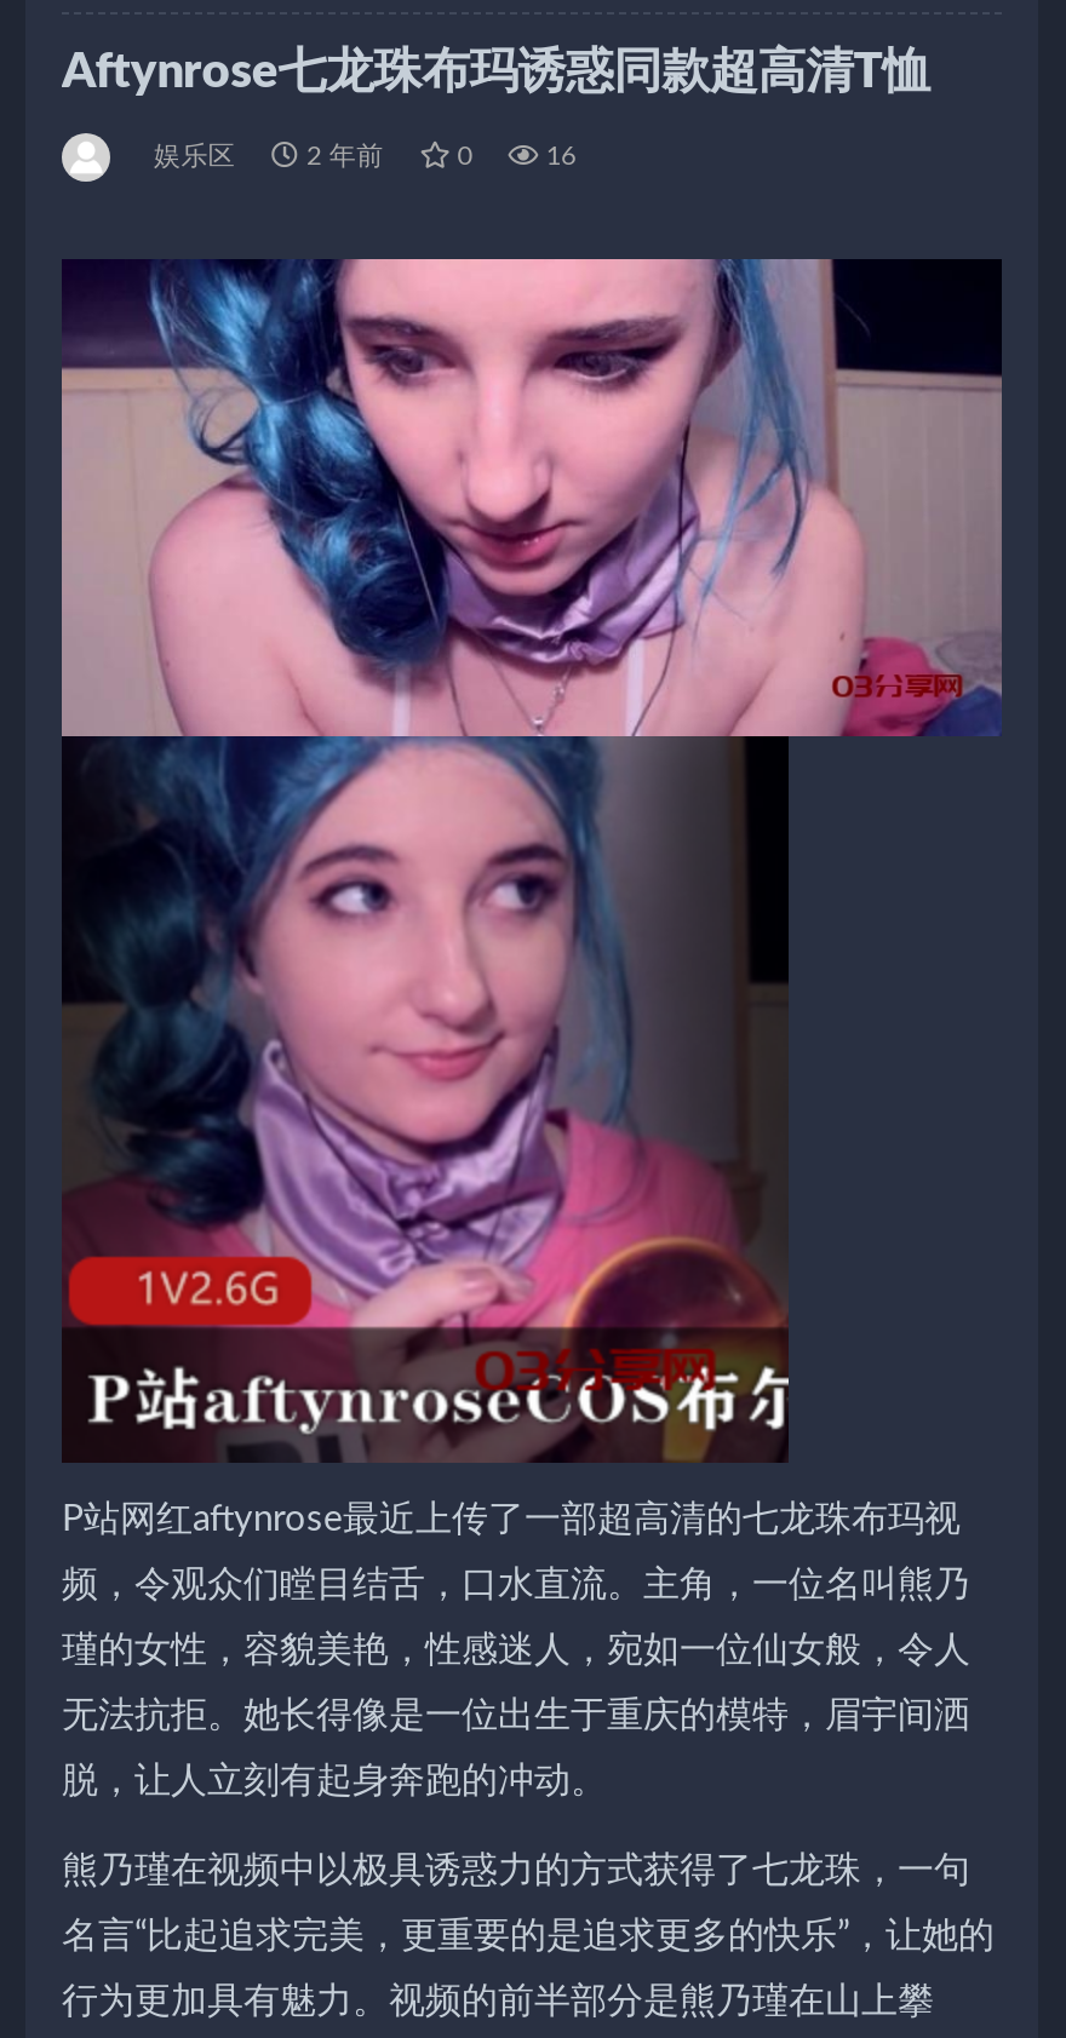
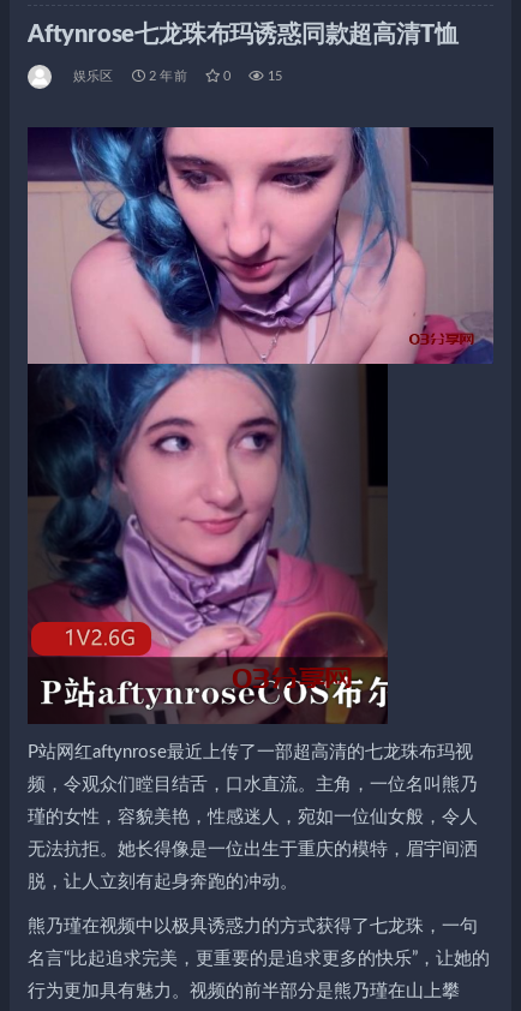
- 16
+ 15
